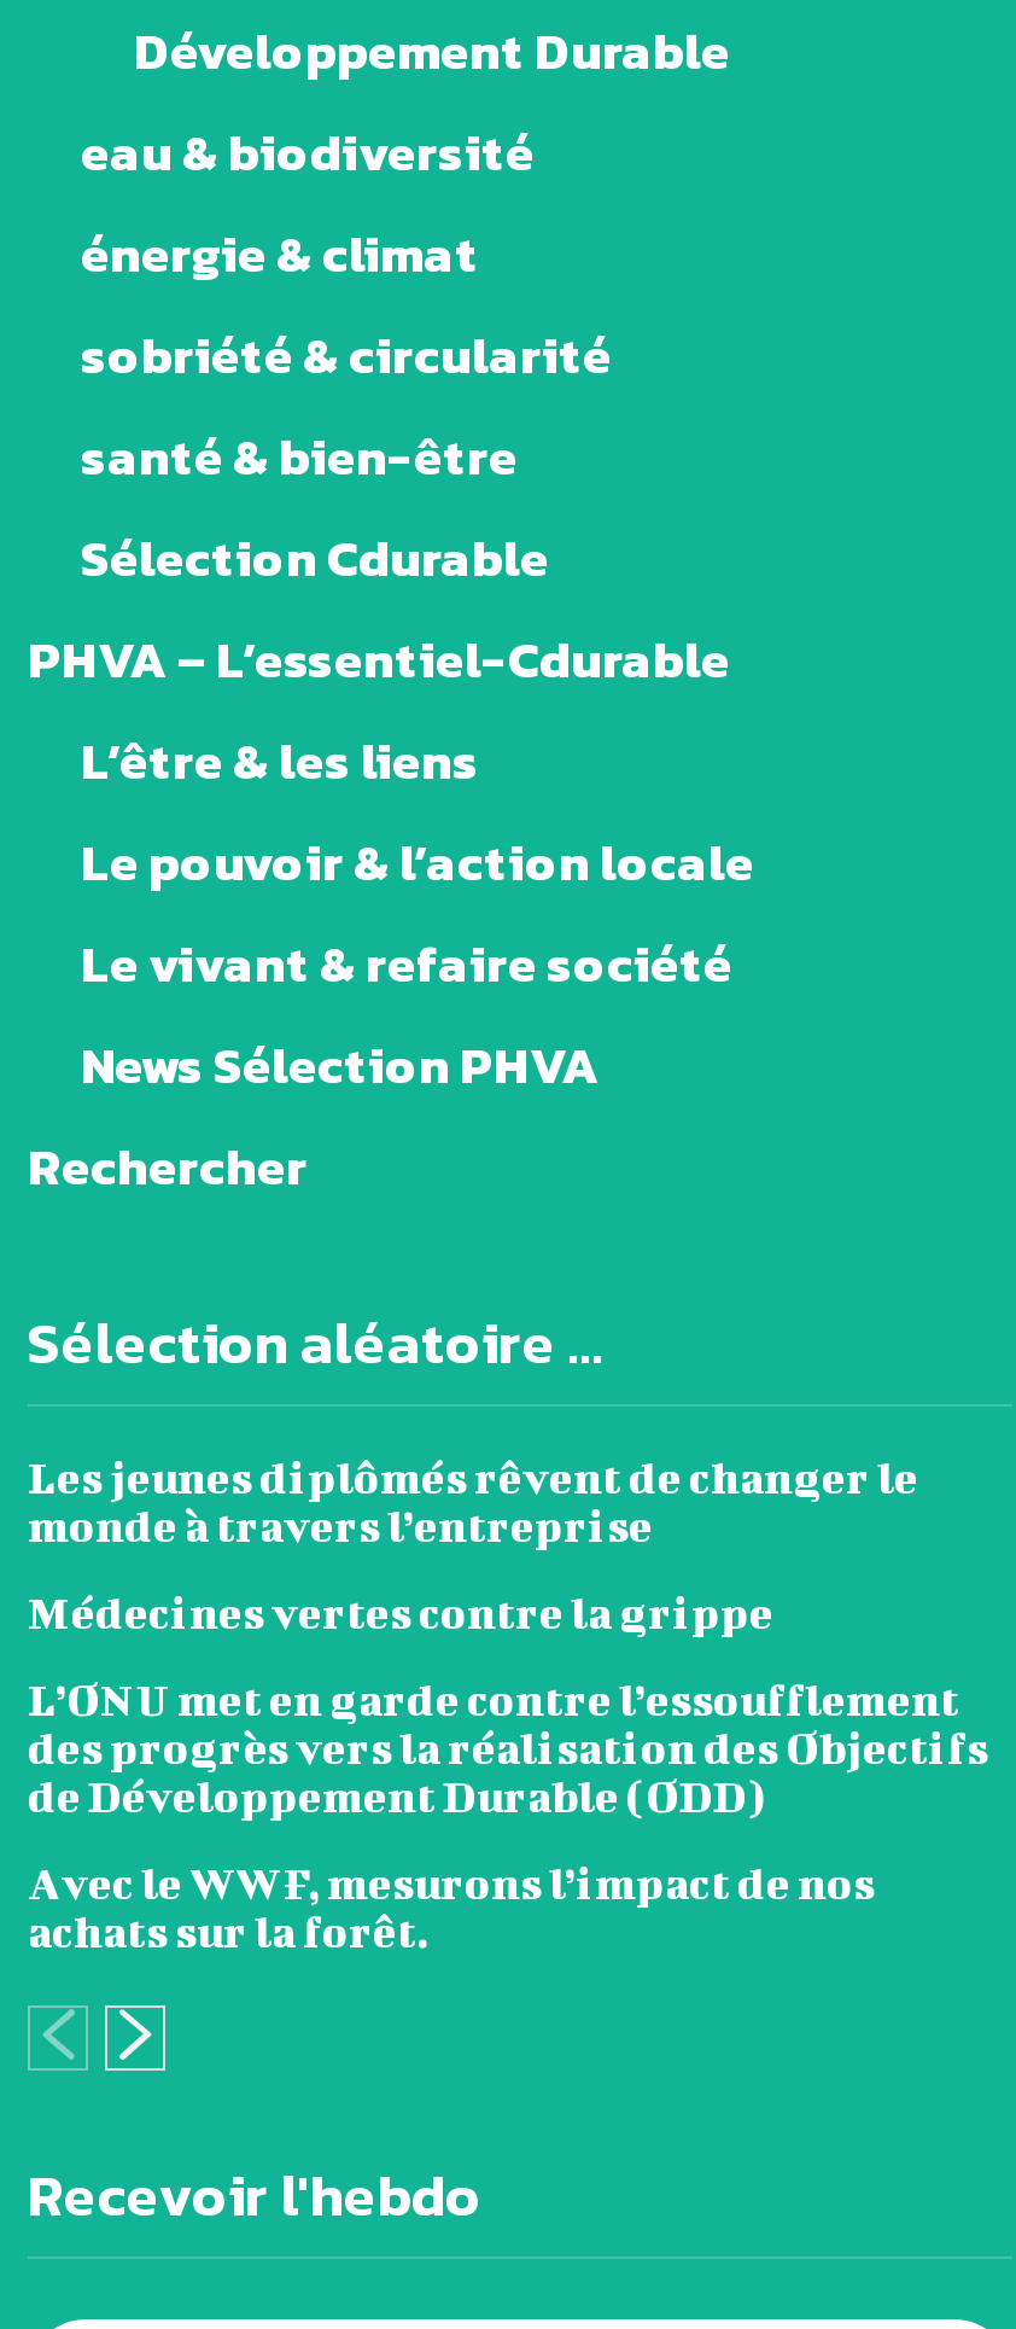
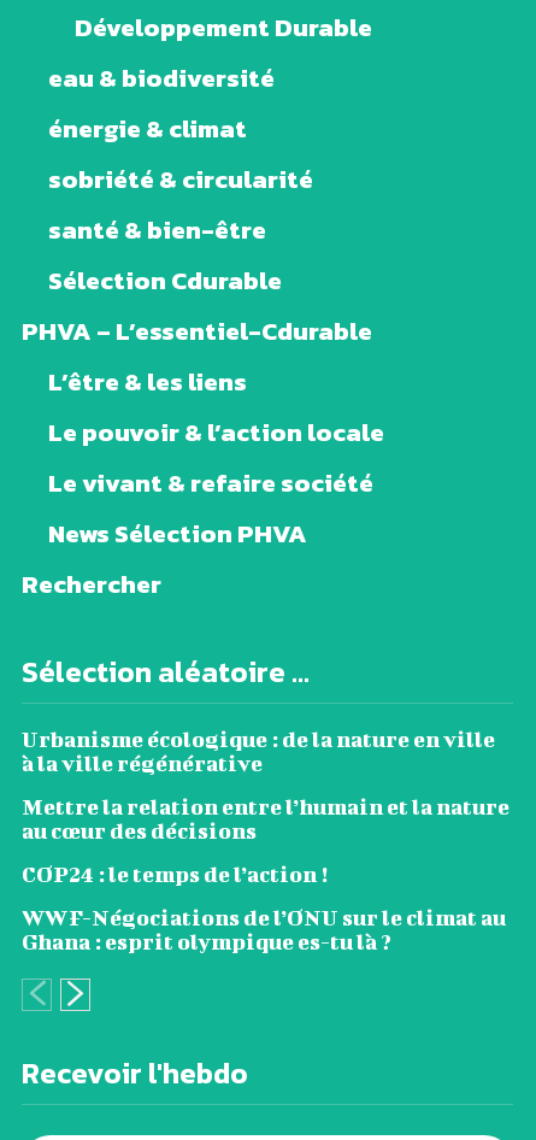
- Les jeunes diplômés rêvent de changer le
- monde à travers l’entreprise
+ Urbanisme écologique : de la nature en ville
+ à la ville régénérative

- Médecines vertes contre la grippe
+ Mettre la relation entre l’humain et la nature
+ au cœur des décisions

- L’ONU met en garde contre l’essoufflement
- des progrès vers la réalisation des Objectifs
- de Développement Durable (ODD)
+ COP24 : le temps de l’action !

- Avec le WWF, mesurons l’impact de nos
- achats sur la forêt.
+ WWF-Négociations de l’ONU sur le climat au
+ Ghana : esprit olympique es-tu là ?
